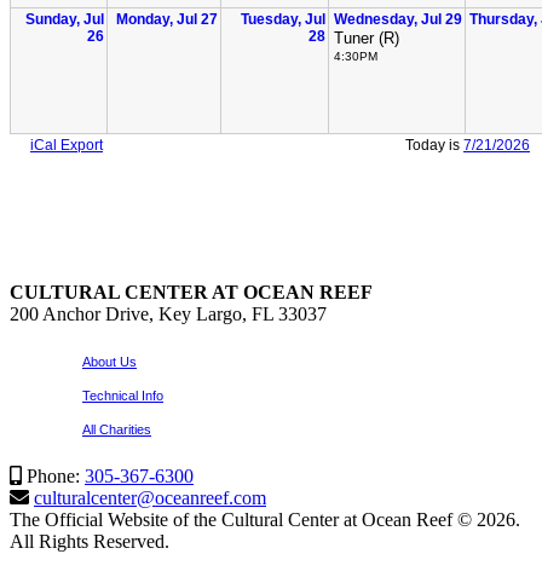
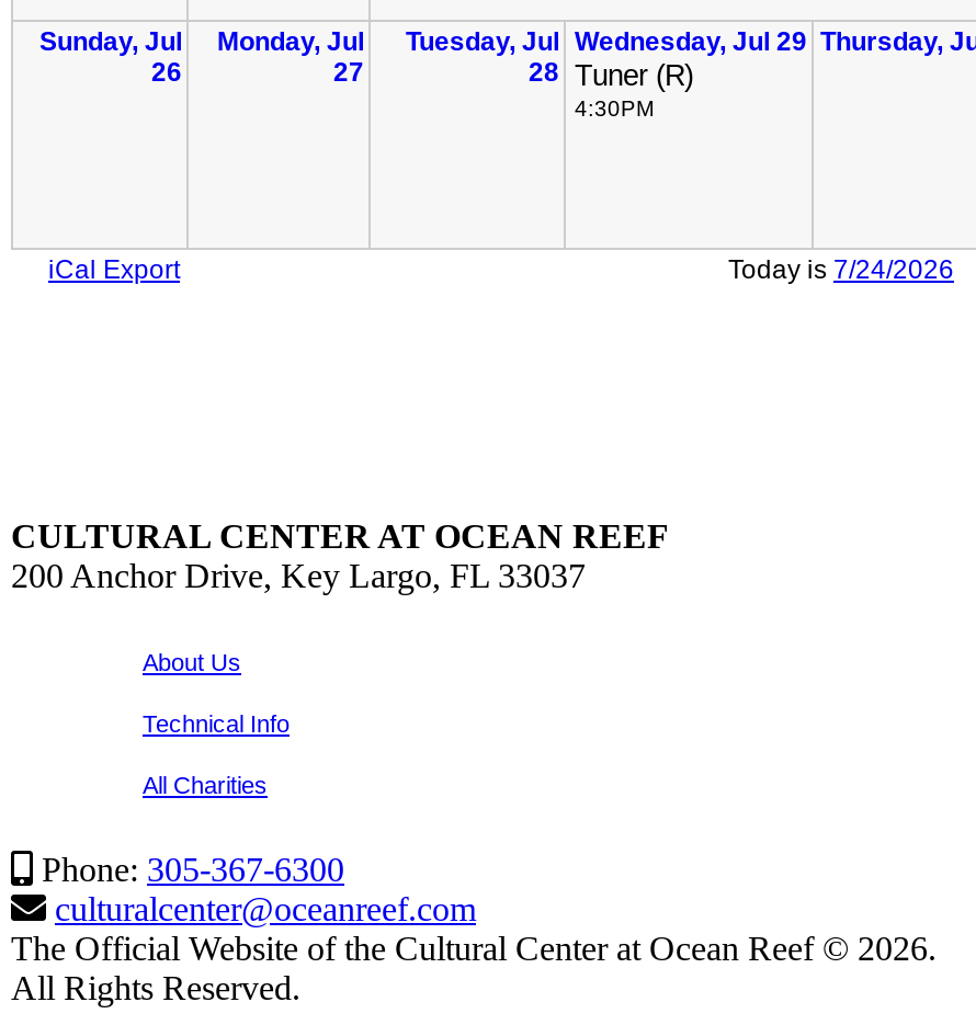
- Today is 7/21/2026
+ Today is 7/24/2026
